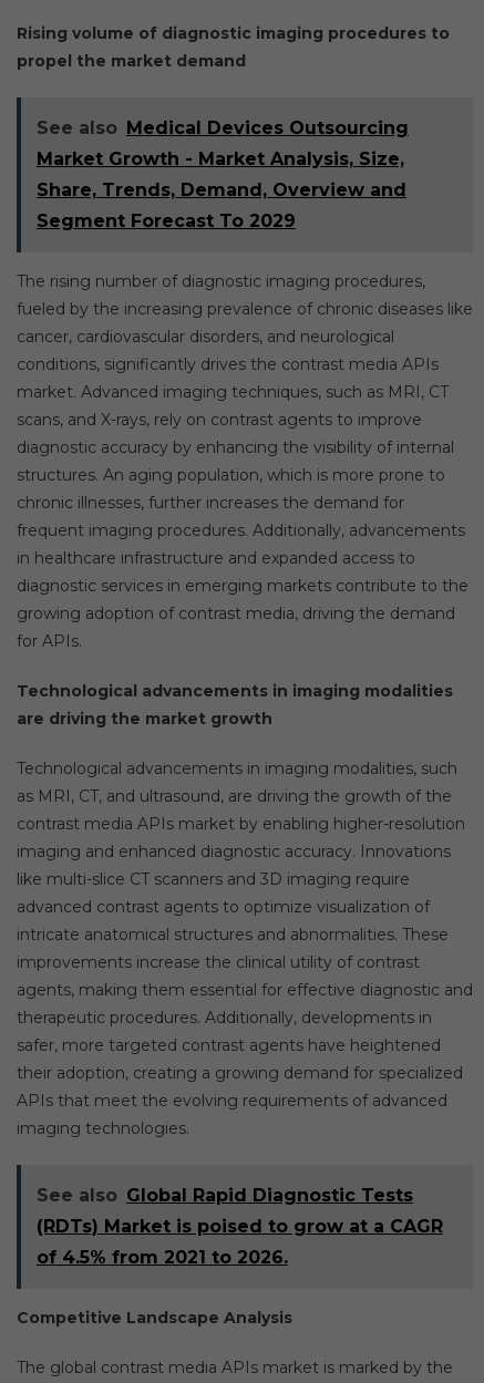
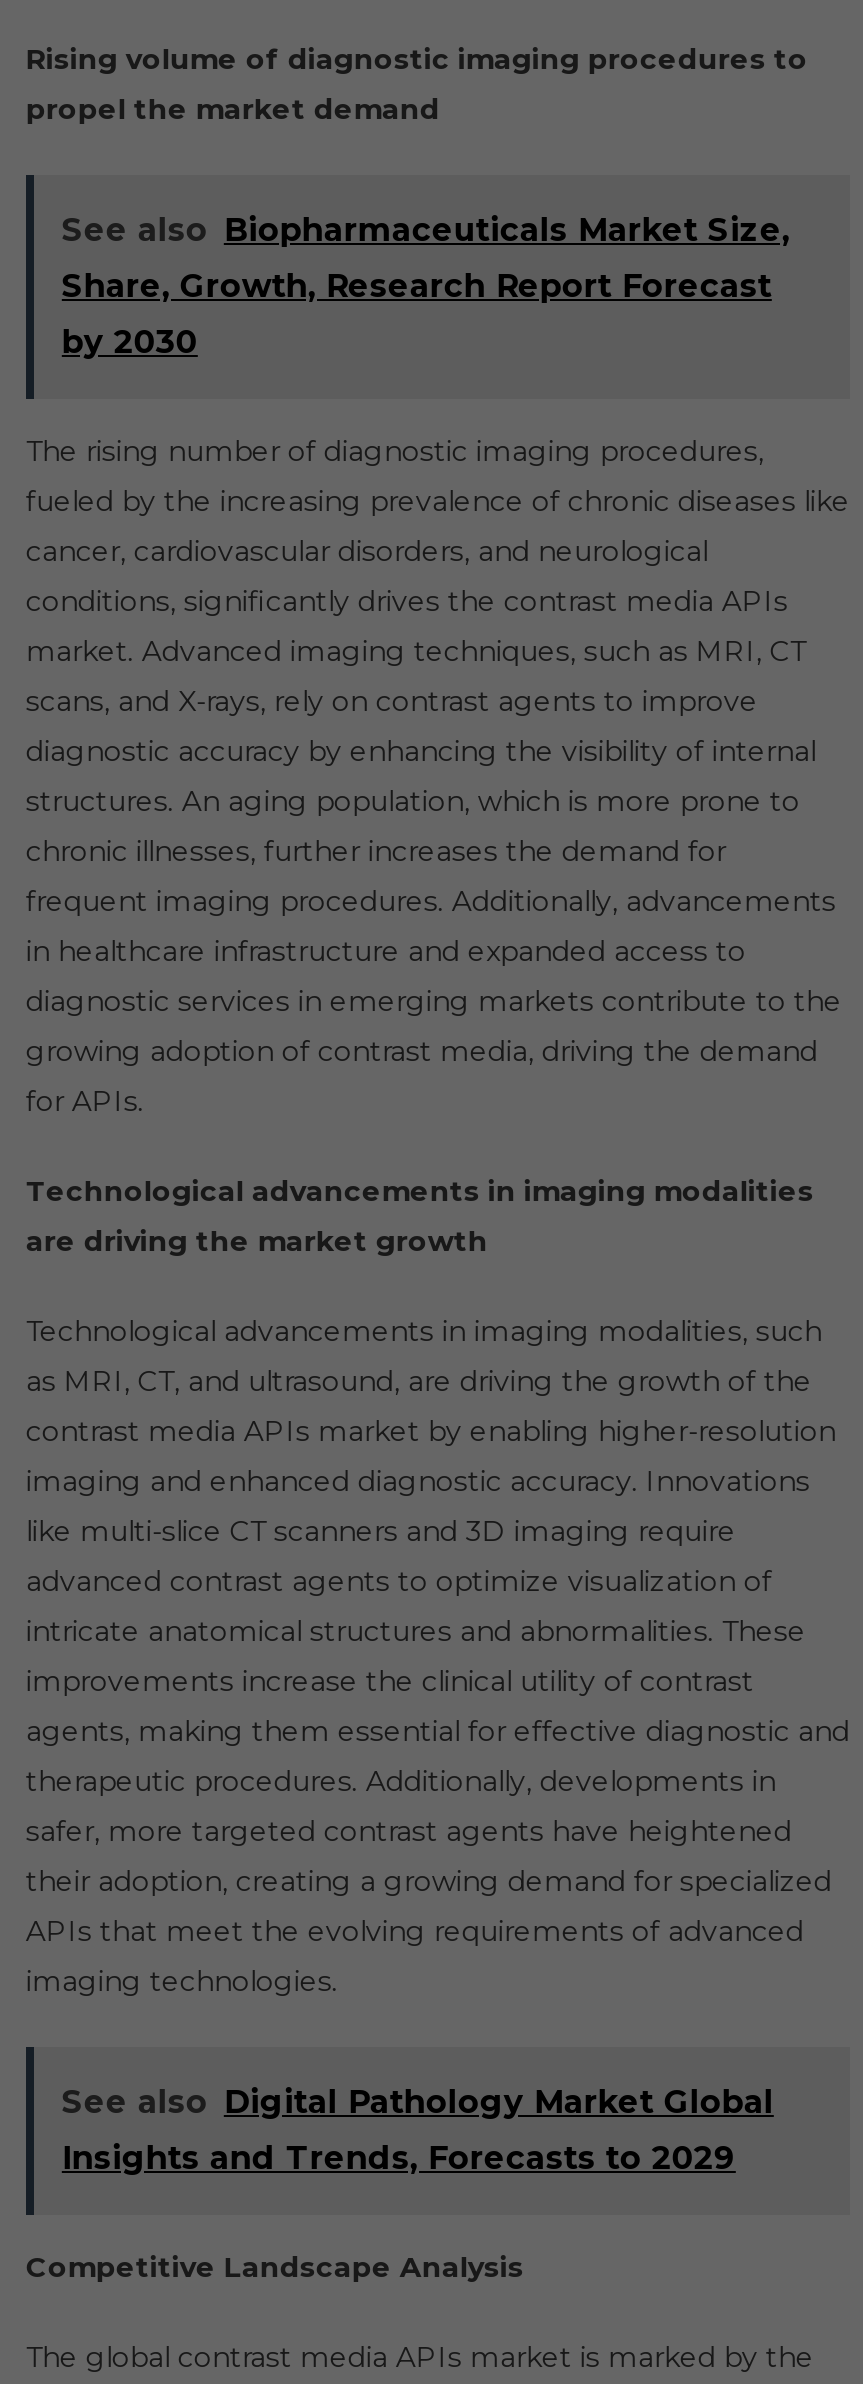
- See also Medical Devices Outsourcing
- Market Growth - Market Analysis, Size,
- Share, Trends, Demand, Overview and
- Segment Forecast To 2029
+ See also Biopharmaceuticals Market Size,
+ Share, Growth, Research Report Forecast
+ by 2030

- See also Global Rapid Diagnostic Tests
- (RDTs) Market is poised to grow at a CAGR
- of 4.5% from 2021 to 2026.
+ See also Digital Pathology Market Global
+ Insights and Trends, Forecasts to 2029
